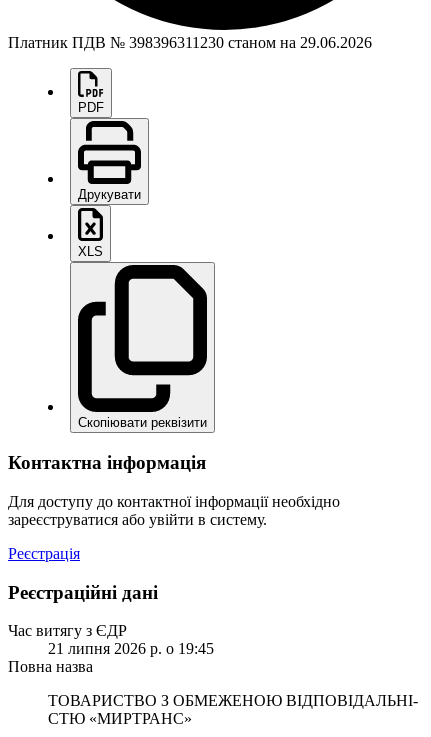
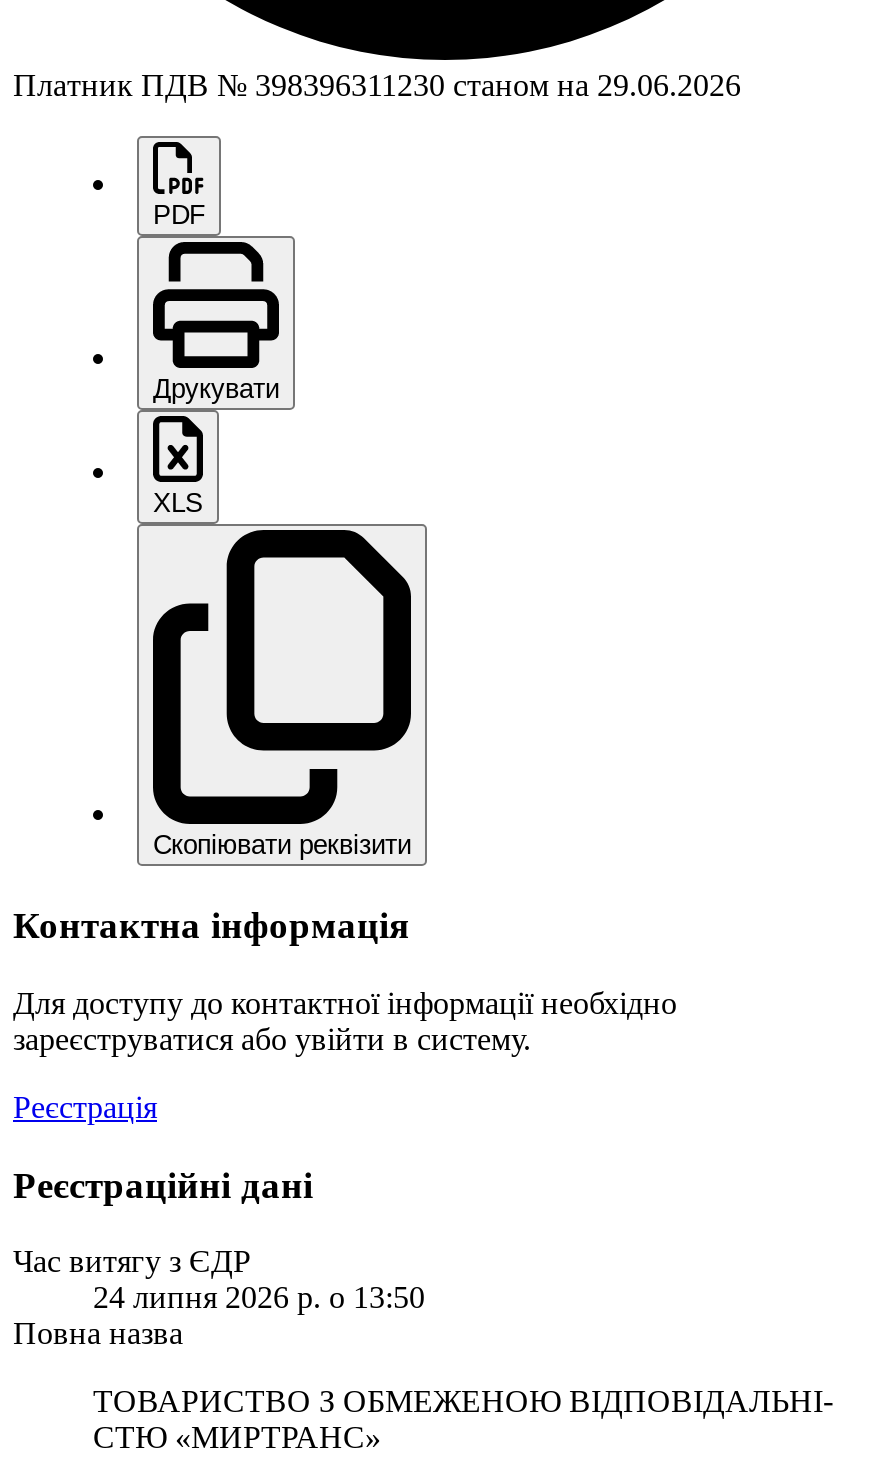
- 21 липня 2026 р. о 19:45
+ 24 липня 2026 р. о 13:50
